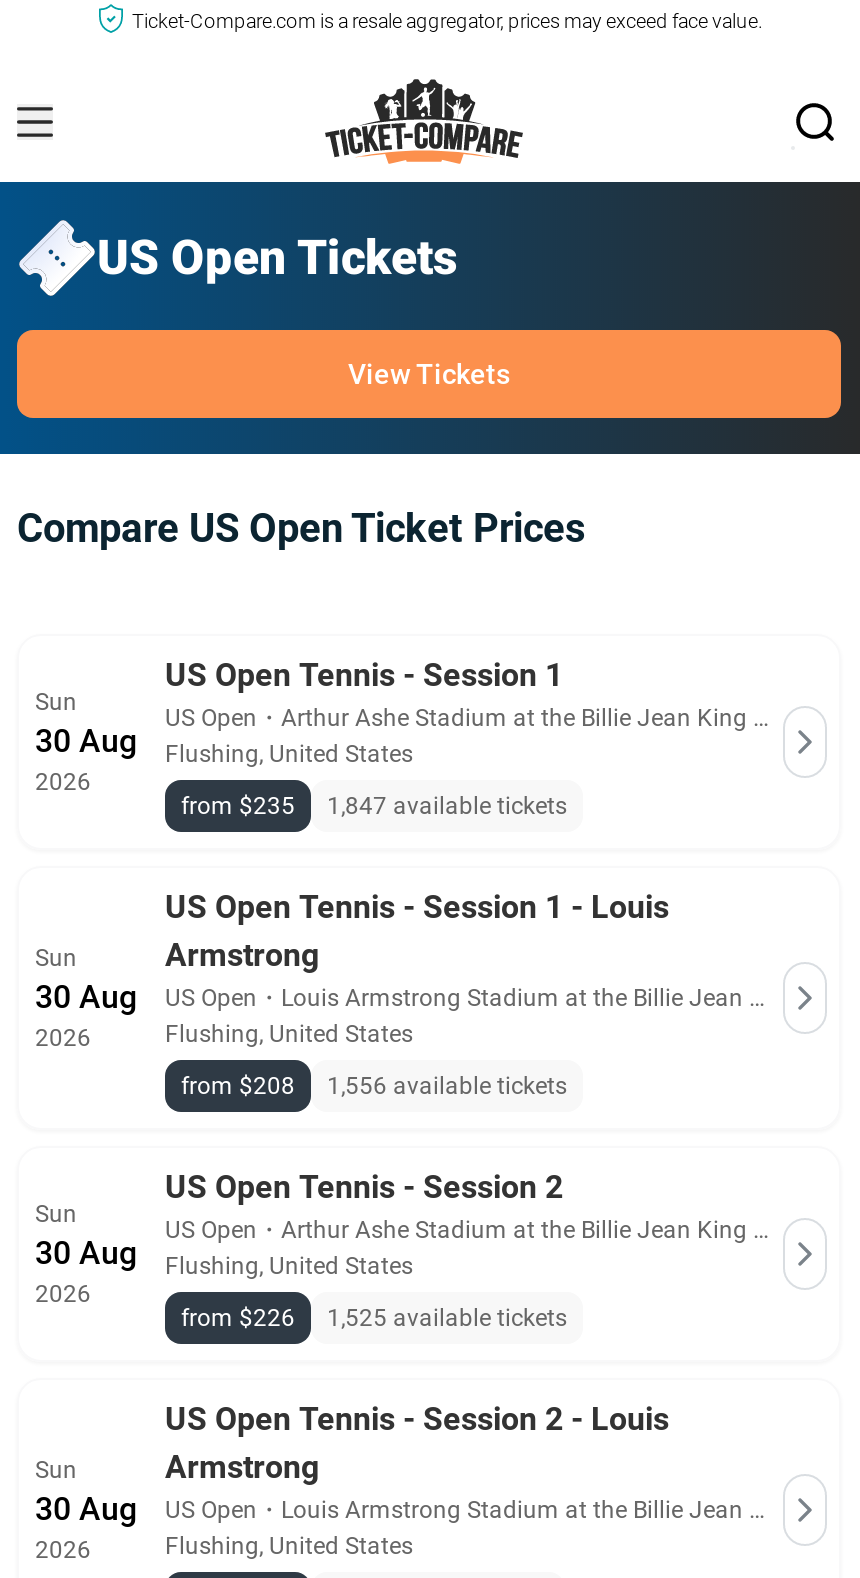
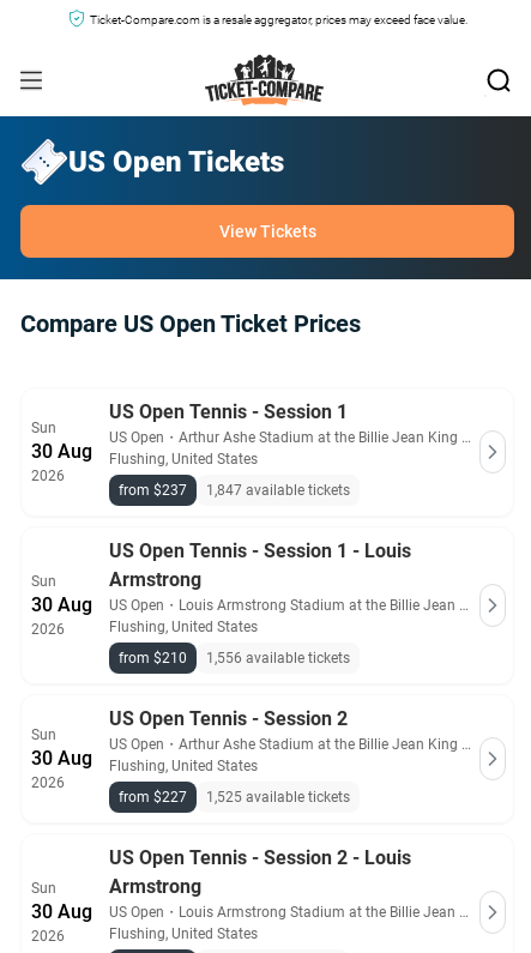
- from $235 1,847 available tickets
+ from $237 1,847 available tickets

- from $208 1,556 available tickets
+ from $210 1,556 available tickets

- from $226 1,525 available tickets
+ from $227 1,525 available tickets
